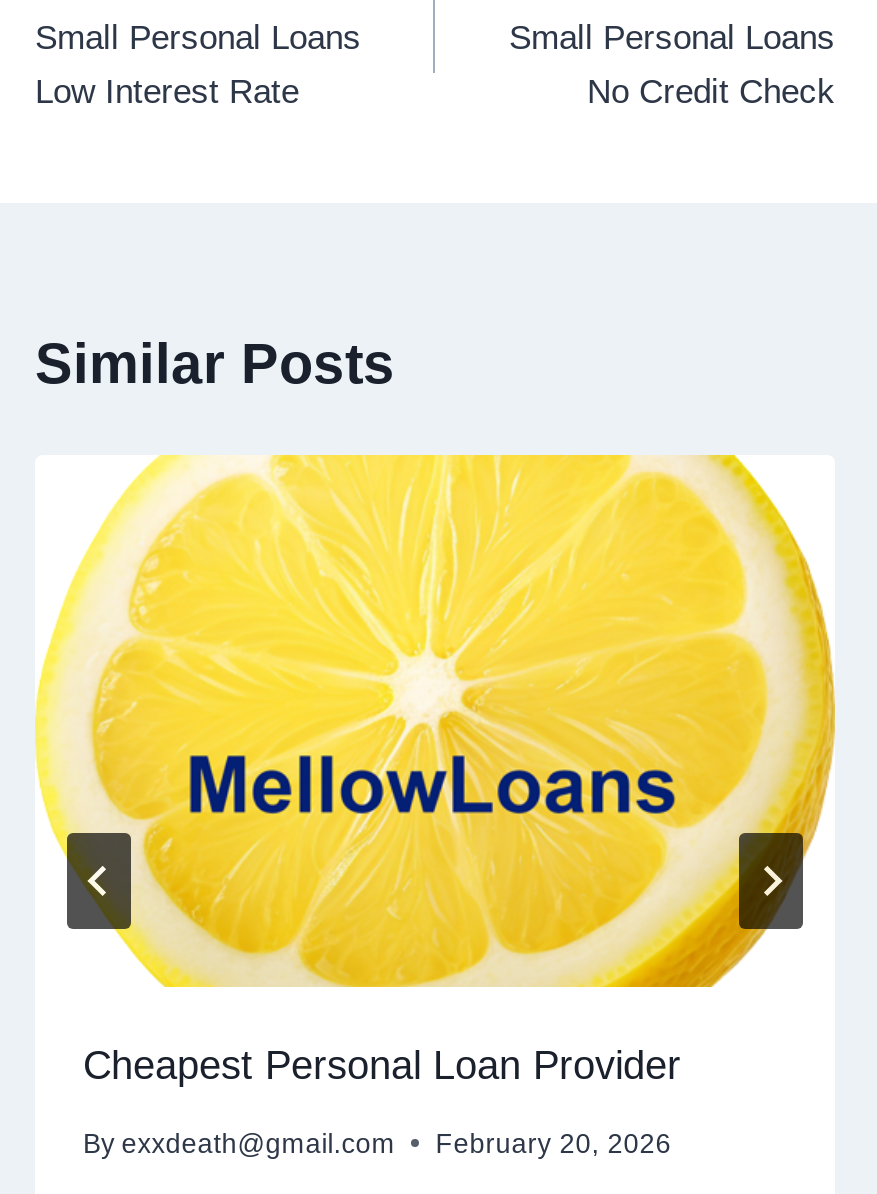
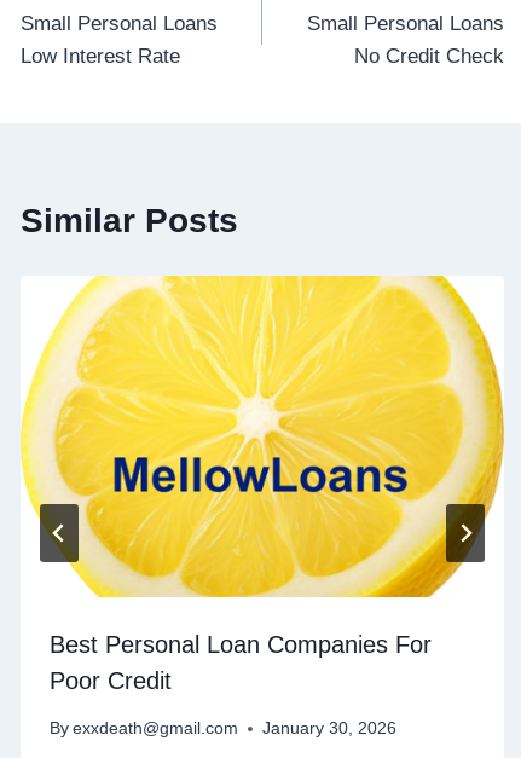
- Cheapest Personal Loan Provider
+ Best Personal Loan Companies For
+ Poor Credit

- By exxdeath@gmail.com February 20, 2026
+ By exxdeath@gmail.com January 30, 2026
